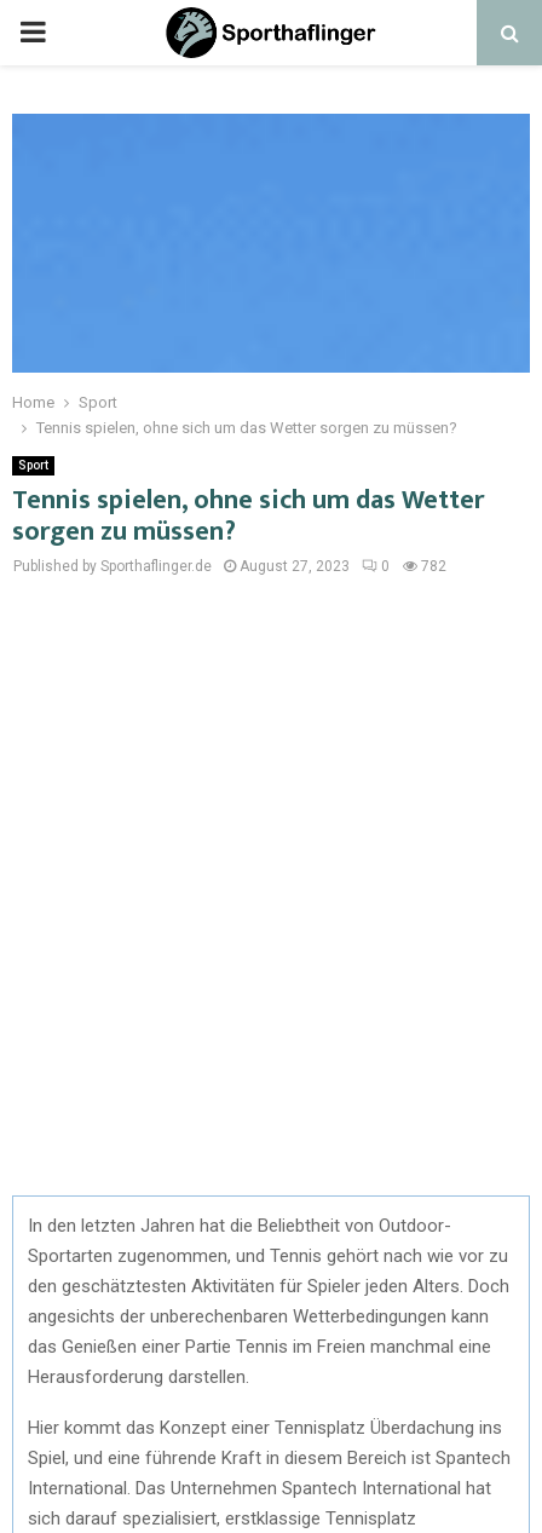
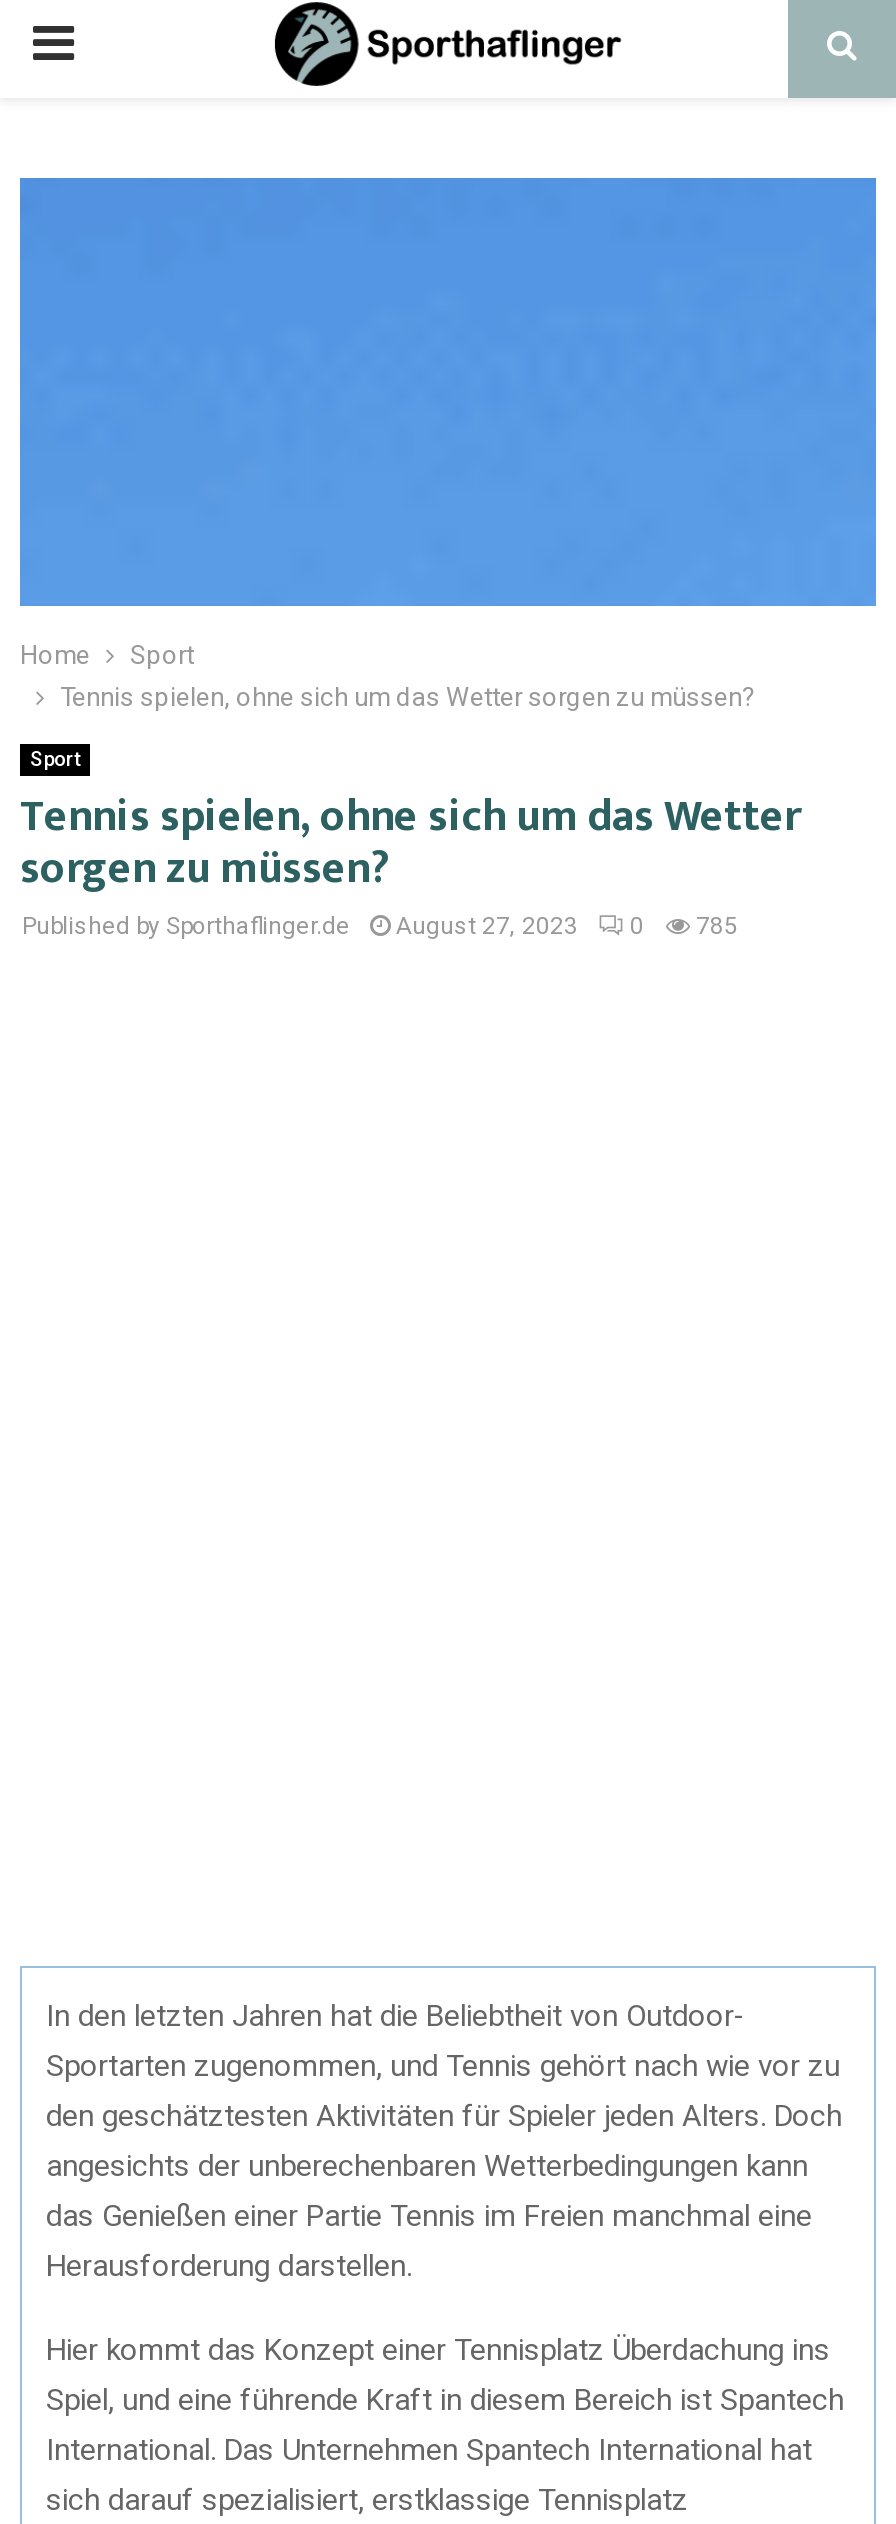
- Published by Sporthaflinger.de August 27, 2023 0 782
+ Published by Sporthaflinger.de August 27, 2023 0 785
